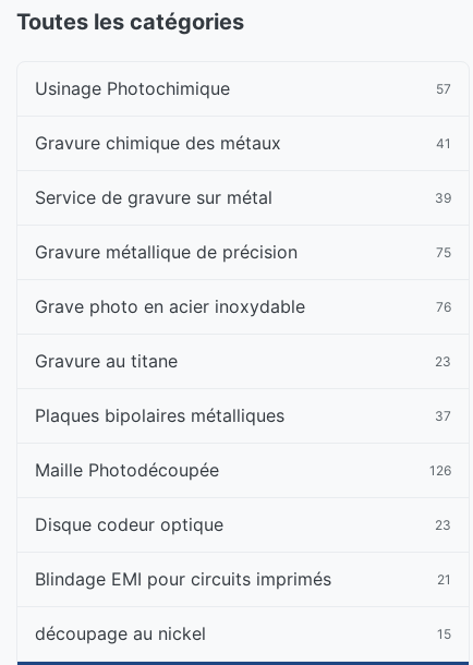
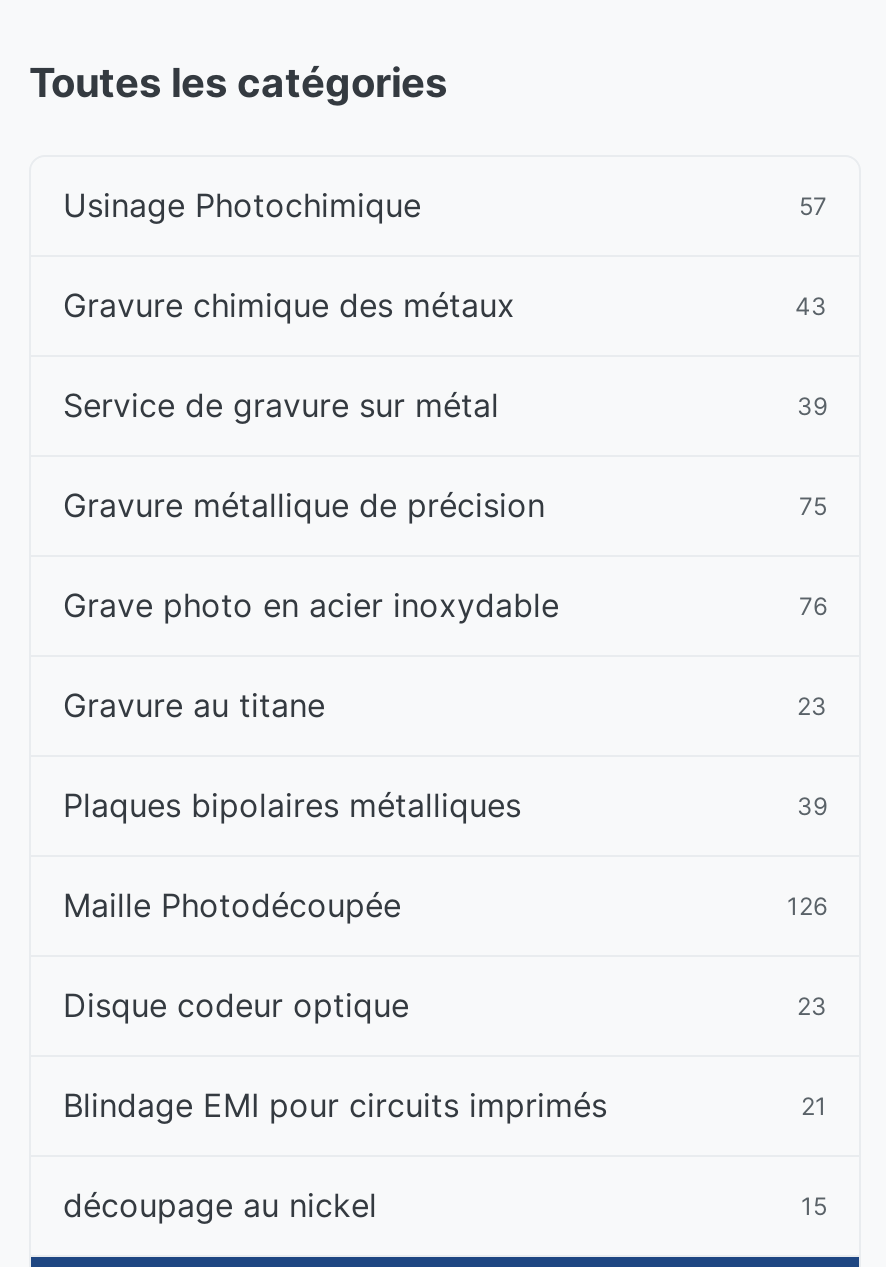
- 41
+ 43

- 37
+ 39
